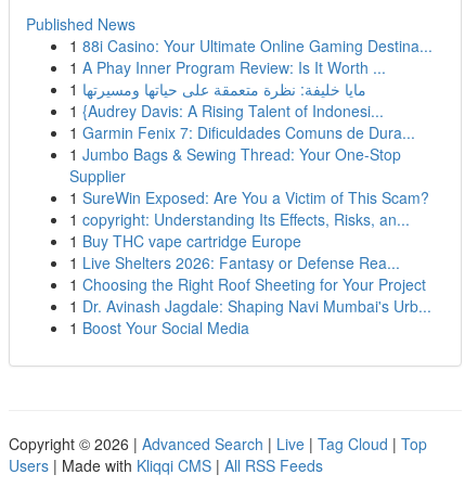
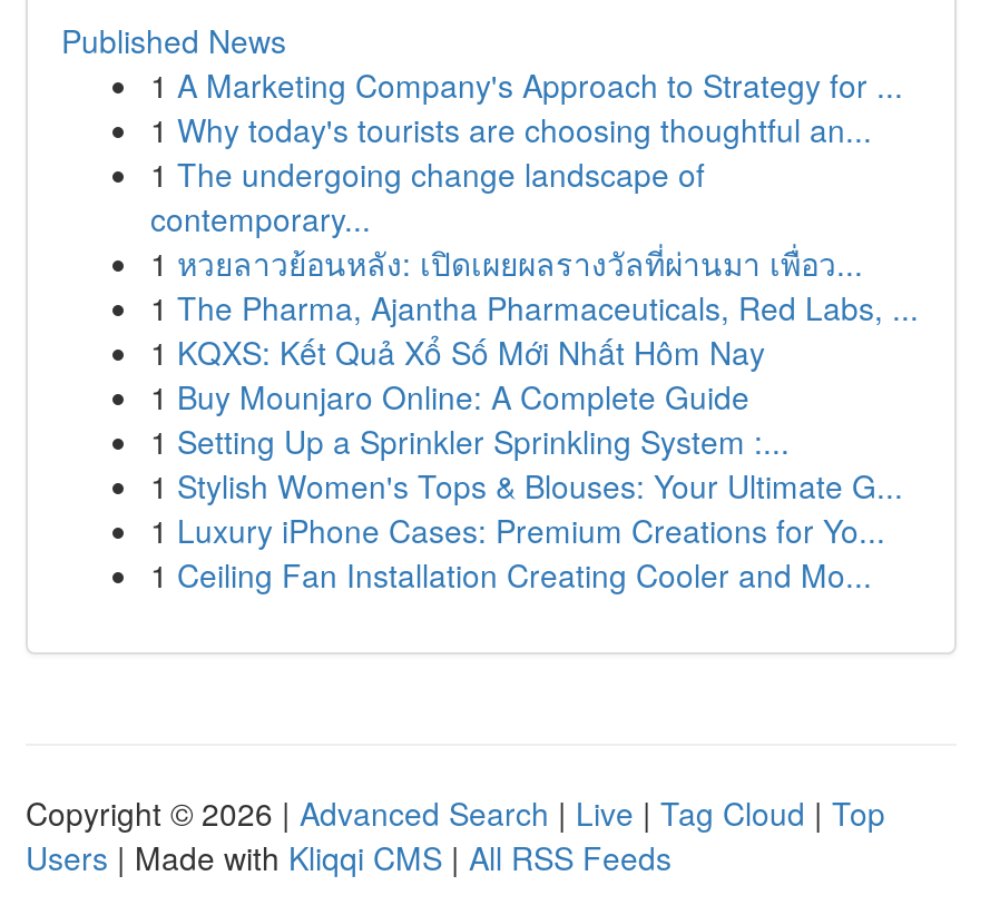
- 1 88i Casino: Your Ultimate Online Gaming Destina...
- 1 A Phay Inner Program Review: Is It Worth ...
- 1 مايا خليفة: نظرة متعمقة على حياتها ومسيرتها
- 1 {Audrey Davis: A Rising Talent of Indonesi...
- 1 Garmin Fenix 7: Dificuldades Comuns de Dura...
- 1 Jumbo Bags & Sewing Thread: Your One-Stop
- Supplier
- 1 SureWin Exposed: Are You a Victim of This Scam?
- 1 copyright: Understanding Its Effects, Risks, an...
- 1 Buy THC vape cartridge Europe
- 1 Live Shelters 2026: Fantasy or Defense Rea...
- 1 Choosing the Right Roof Sheeting for Your Project
- 1 Dr. Avinash Jagdale: Shaping Navi Mumbai's Urb...
- 1 Boost Your Social Media
+ 1 A Marketing Company's Approach to Strategy for ...
+ 1 Why today's tourists are choosing thoughtful an...
+ 1 The undergoing change landscape of
+ contemporary...
+ 1 หวยลาวย้อนหลัง: เปิดเผยผลรางวัลที่ผ่านมา เพื่อว...
+ 1 The Pharma, Ajantha Pharmaceuticals, Red Labs, ...
+ 1 KQXS: Kết Quả Xổ Số Mới Nhất Hôm Nay
+ 1 Buy Mounjaro Online: A Complete Guide
+ 1 Setting Up a Sprinkler Sprinkling System :...
+ 1 Stylish Women's Tops & Blouses: Your Ultimate G...
+ 1 Luxury iPhone Cases: Premium Creations for Yo...
+ 1 Ceiling Fan Installation Creating Cooler and Mo...
